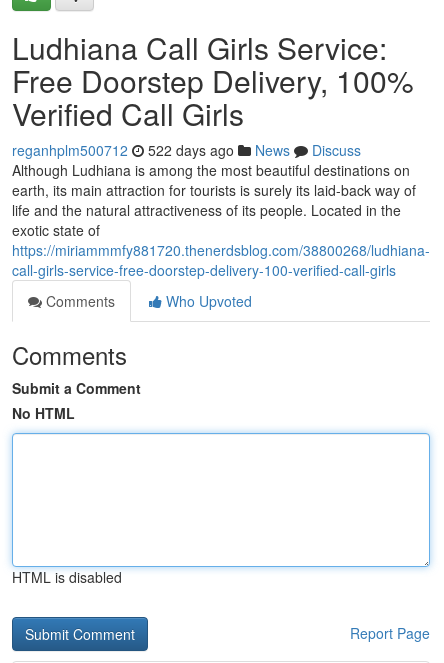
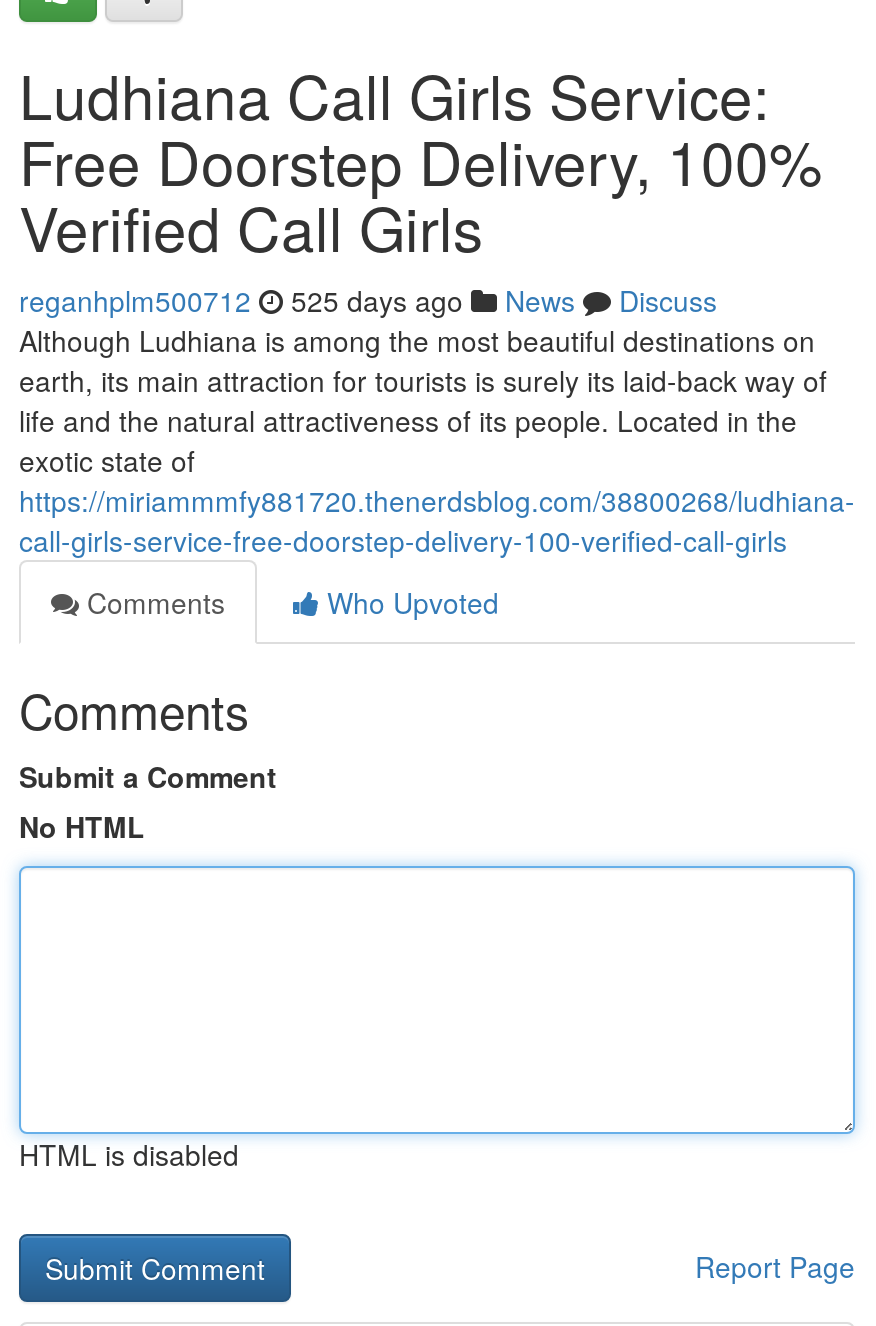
- reganhplm500712 522 days ago News Discuss
+ reganhplm500712 525 days ago News Discuss
